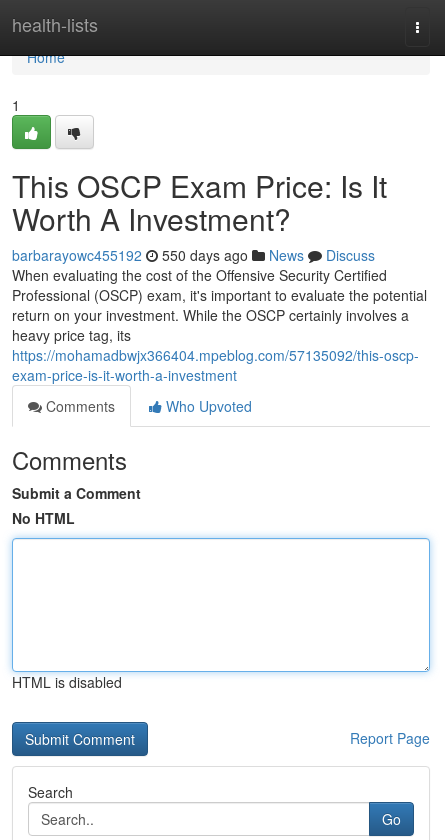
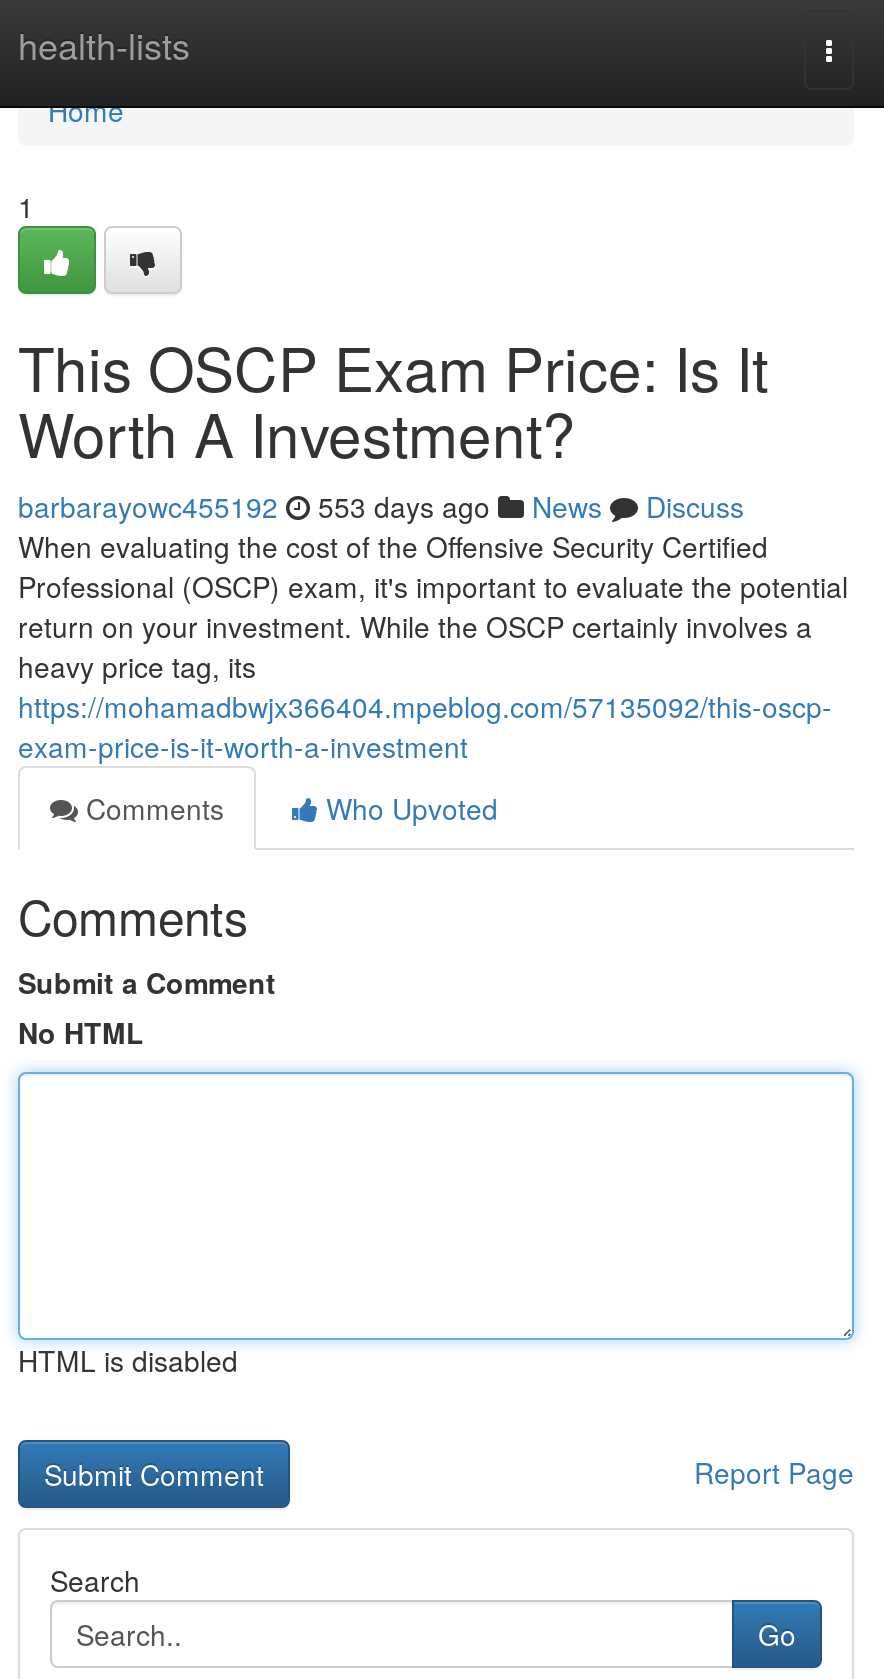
- barbarayowc455192 550 days ago News Discuss
+ barbarayowc455192 553 days ago News Discuss
